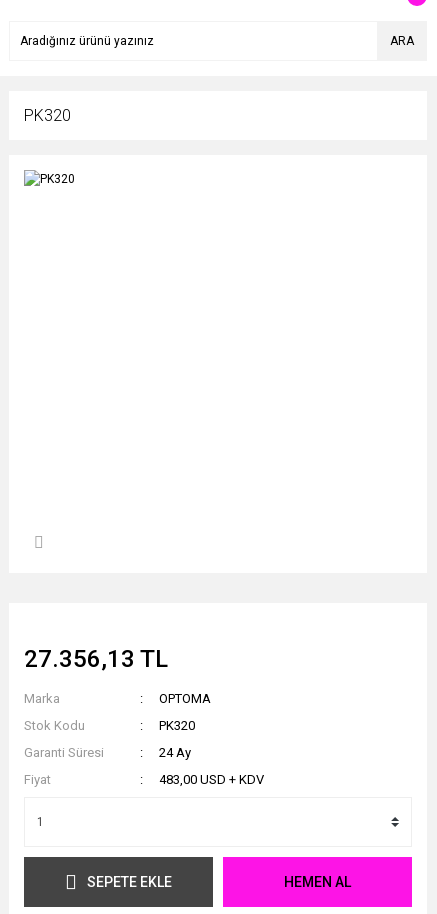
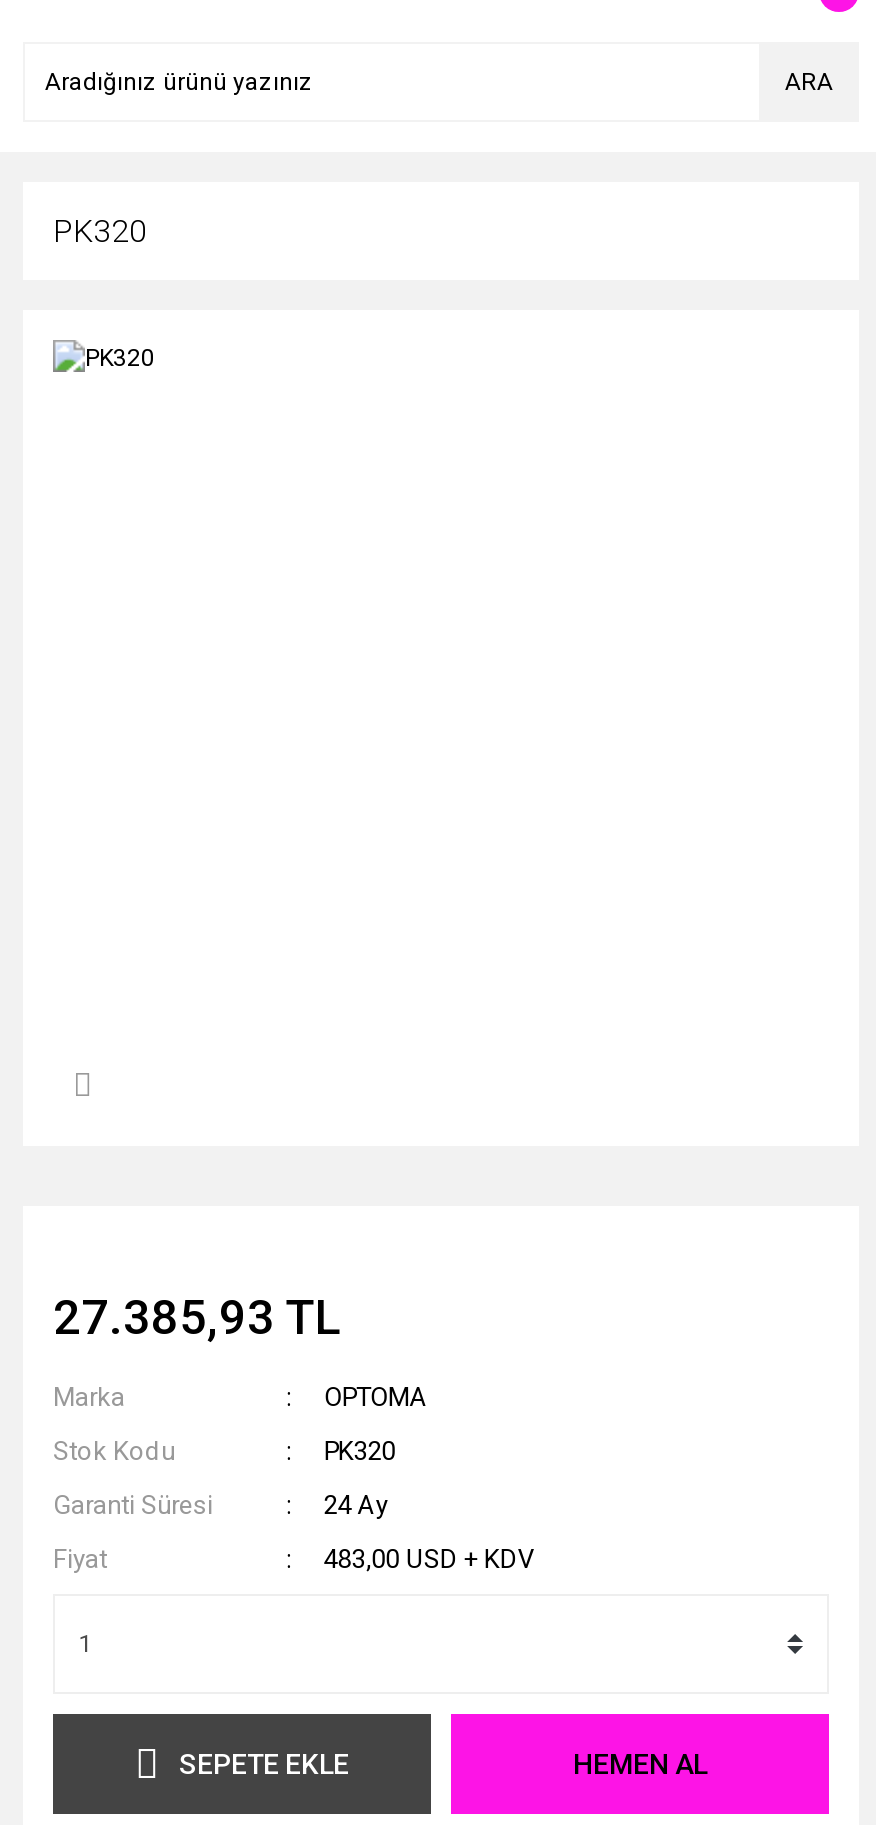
- 27.356,13 TL
+ 27.385,93 TL
